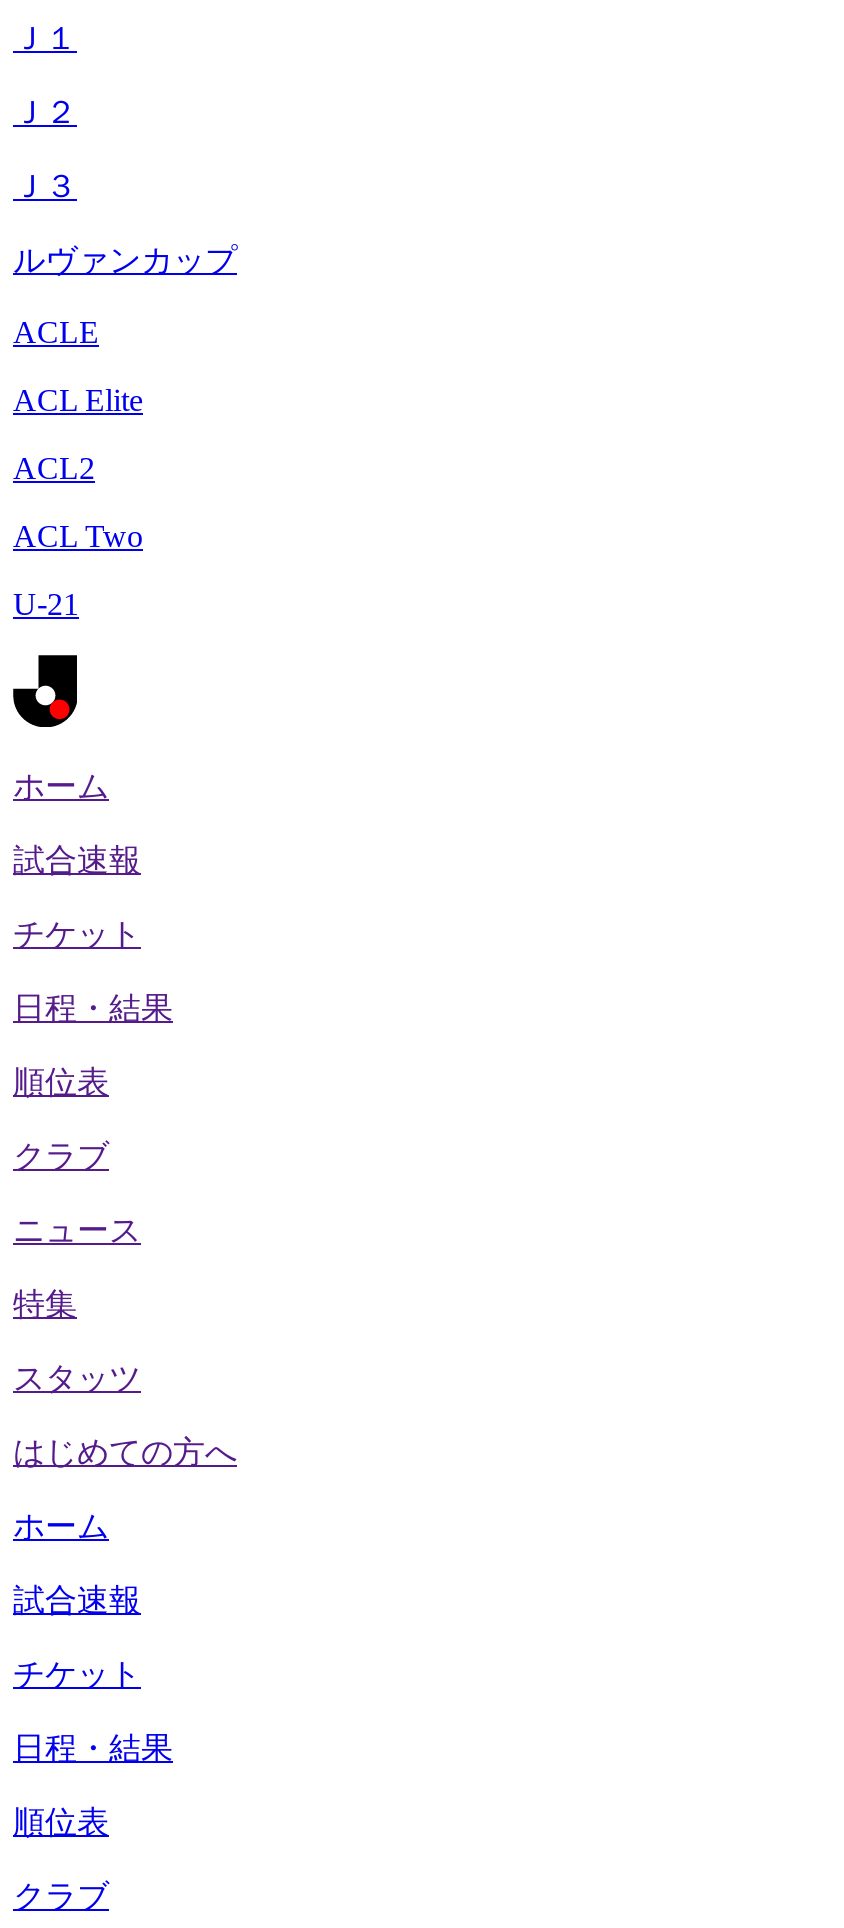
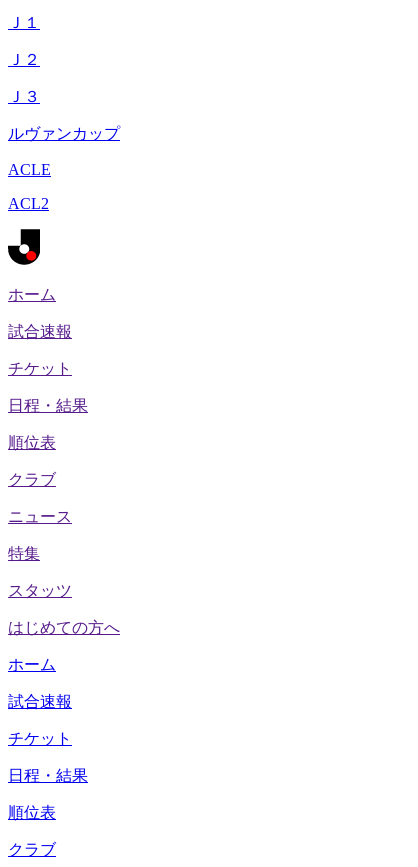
- ACL Elite

- ACL Two
- U-21
